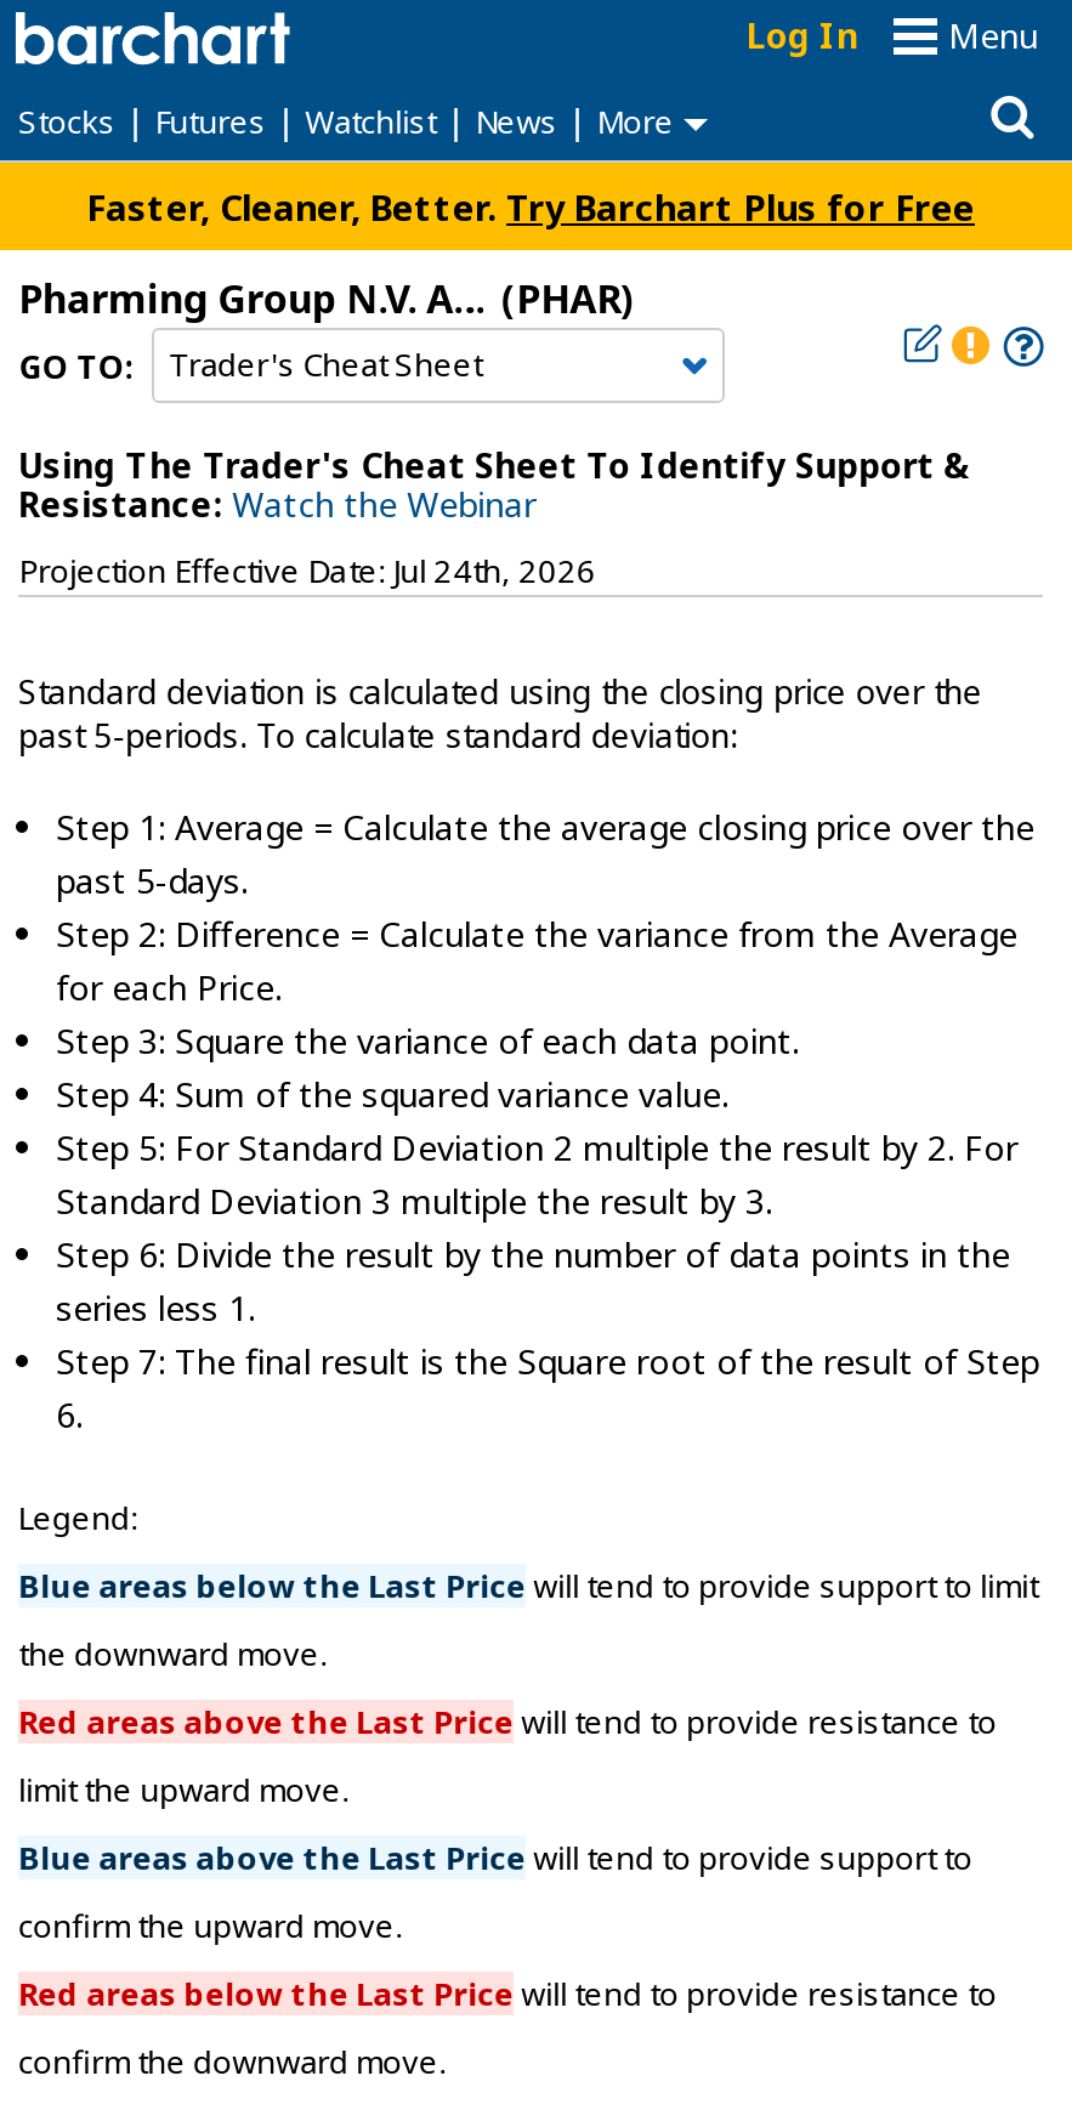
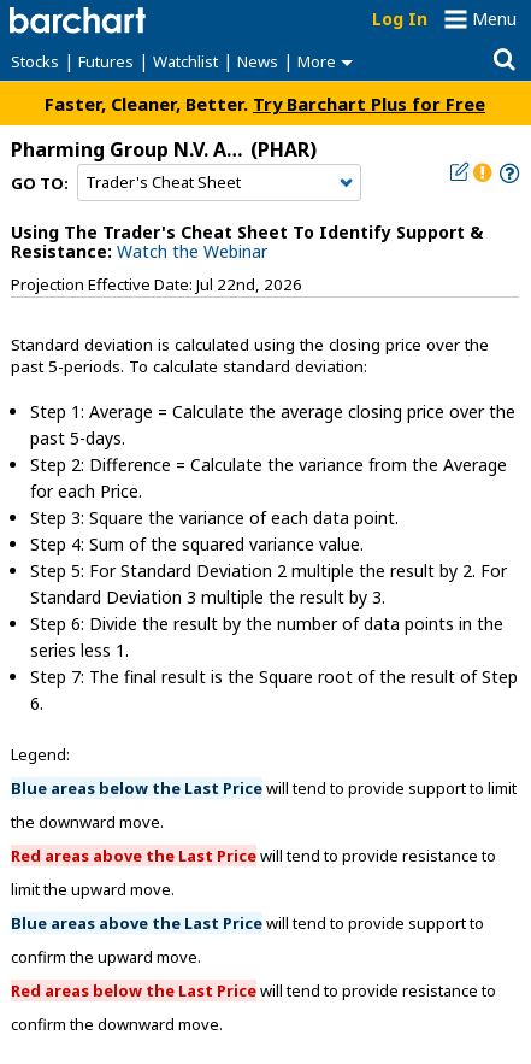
- Projection Effective Date: Jul 24th, 2026
+ Projection Effective Date: Jul 22nd, 2026
